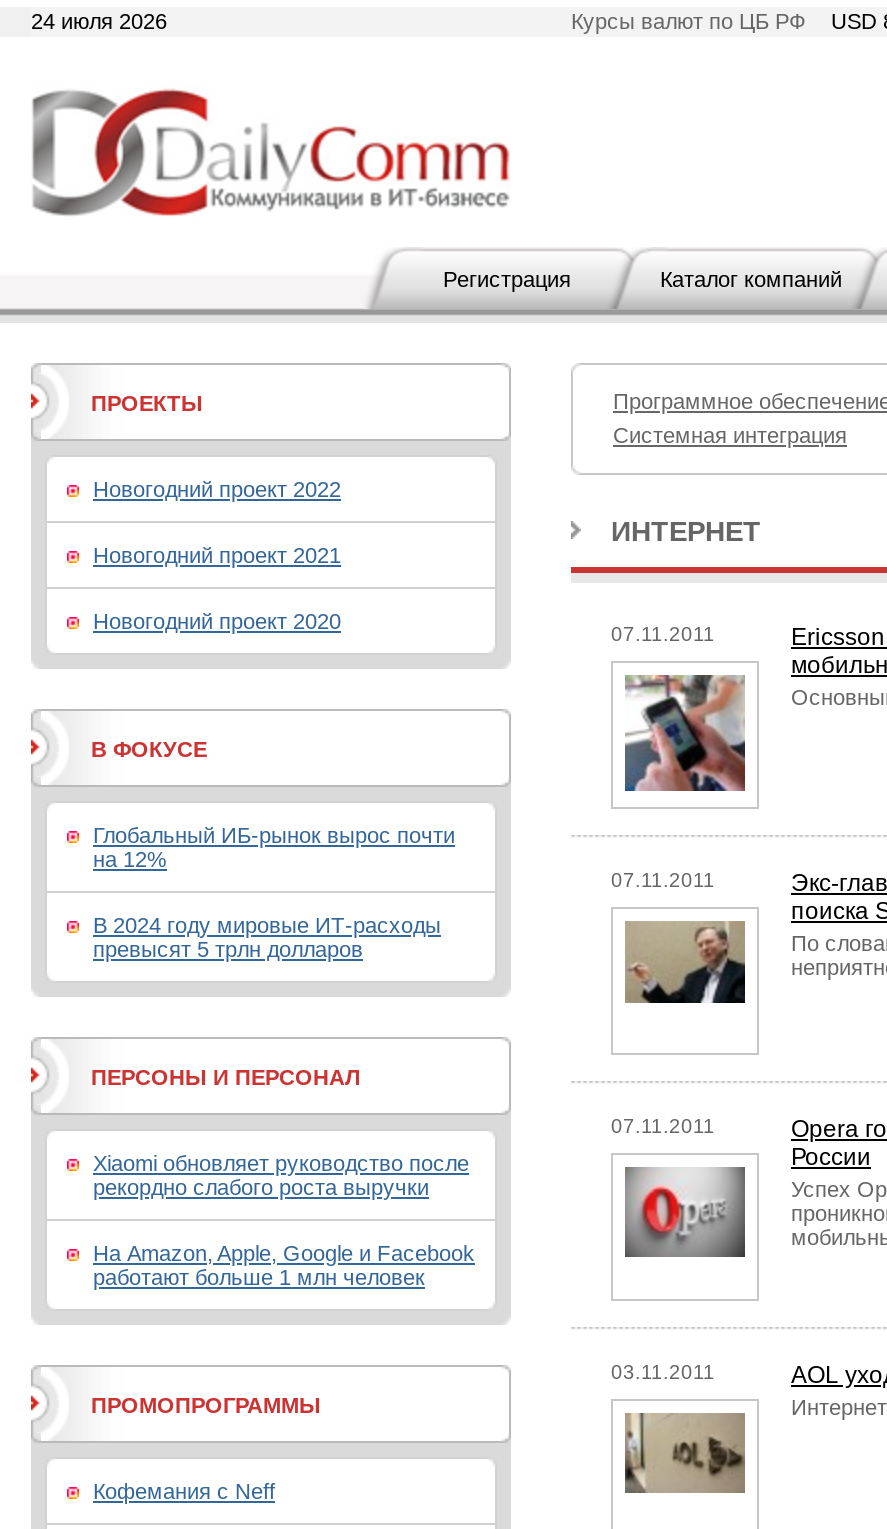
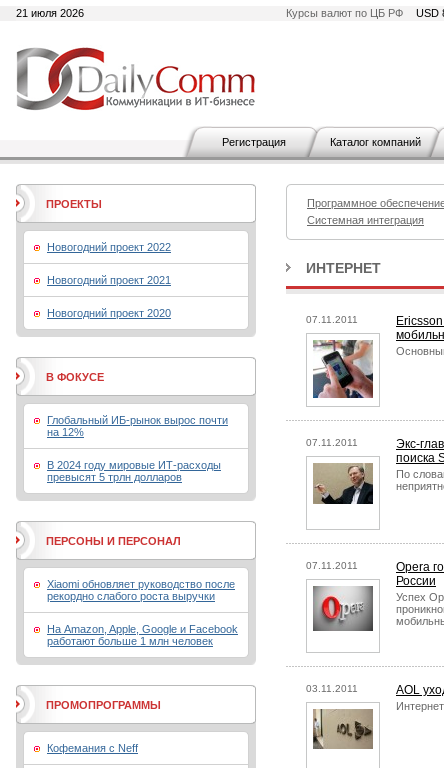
- 24 июля 2026
+ 21 июля 2026
